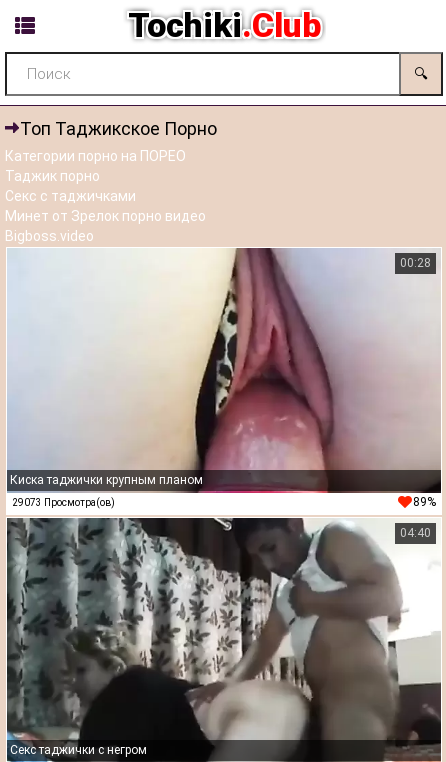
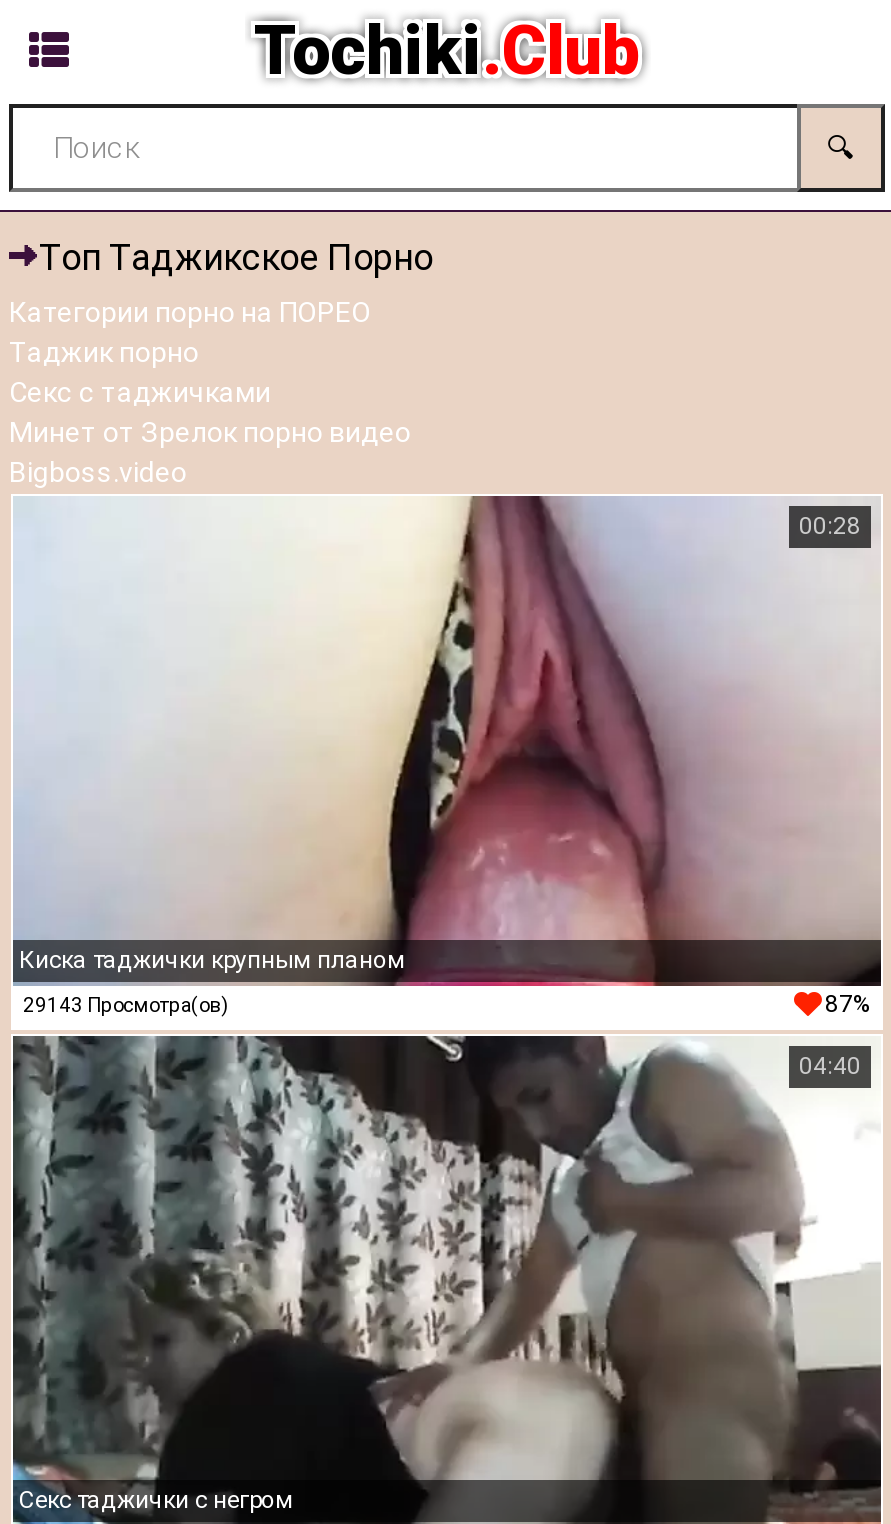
- 29073 Просмотра(ов)
+ 29143 Просмотра(ов)

- 89%
+ 87%
